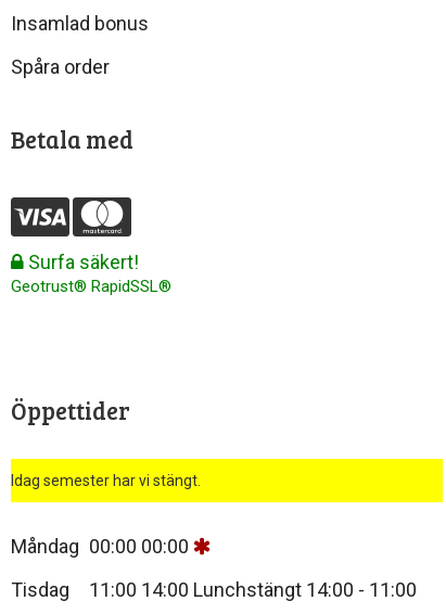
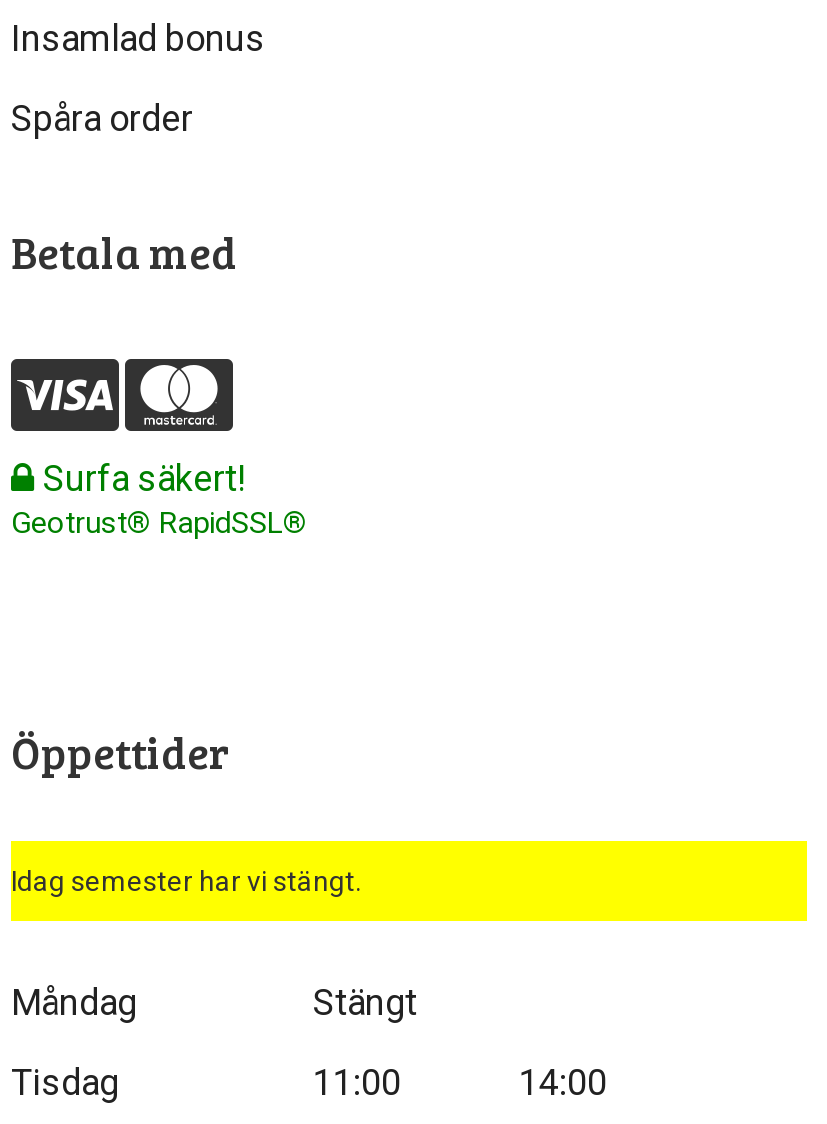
- Måndag 00:00 00:00
+ Måndag
+ Stängt

- 11:00 14:00 Lunchstängt 14:00 - 11:00
+ 11:00
+ 14:00
